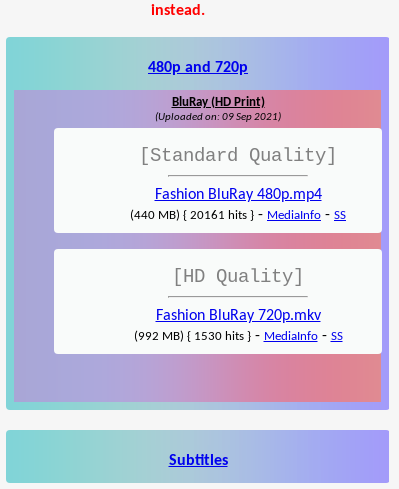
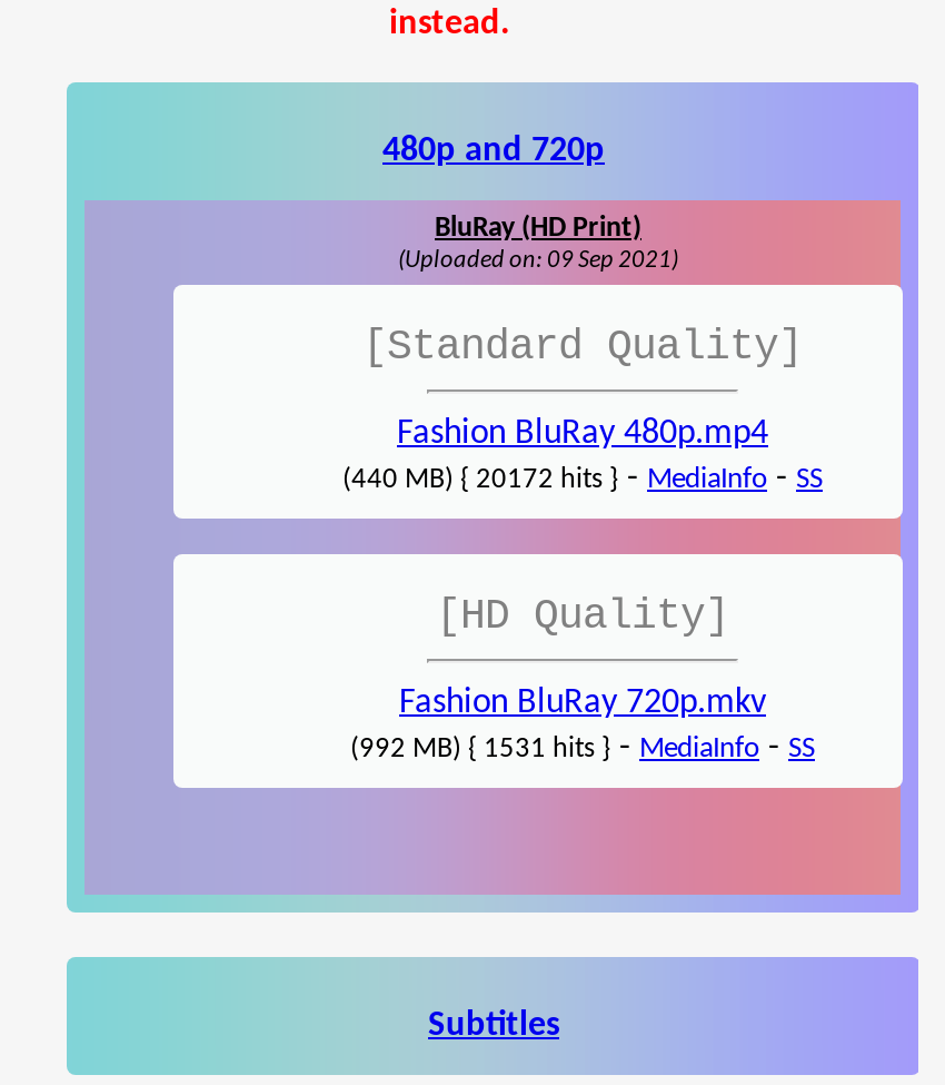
- (440 MB) { 20161 hits } - MediaInfo - SS
+ (440 MB) { 20172 hits } - MediaInfo - SS

- (992 MB) { 1530 hits } - MediaInfo - SS
+ (992 MB) { 1531 hits } - MediaInfo - SS
